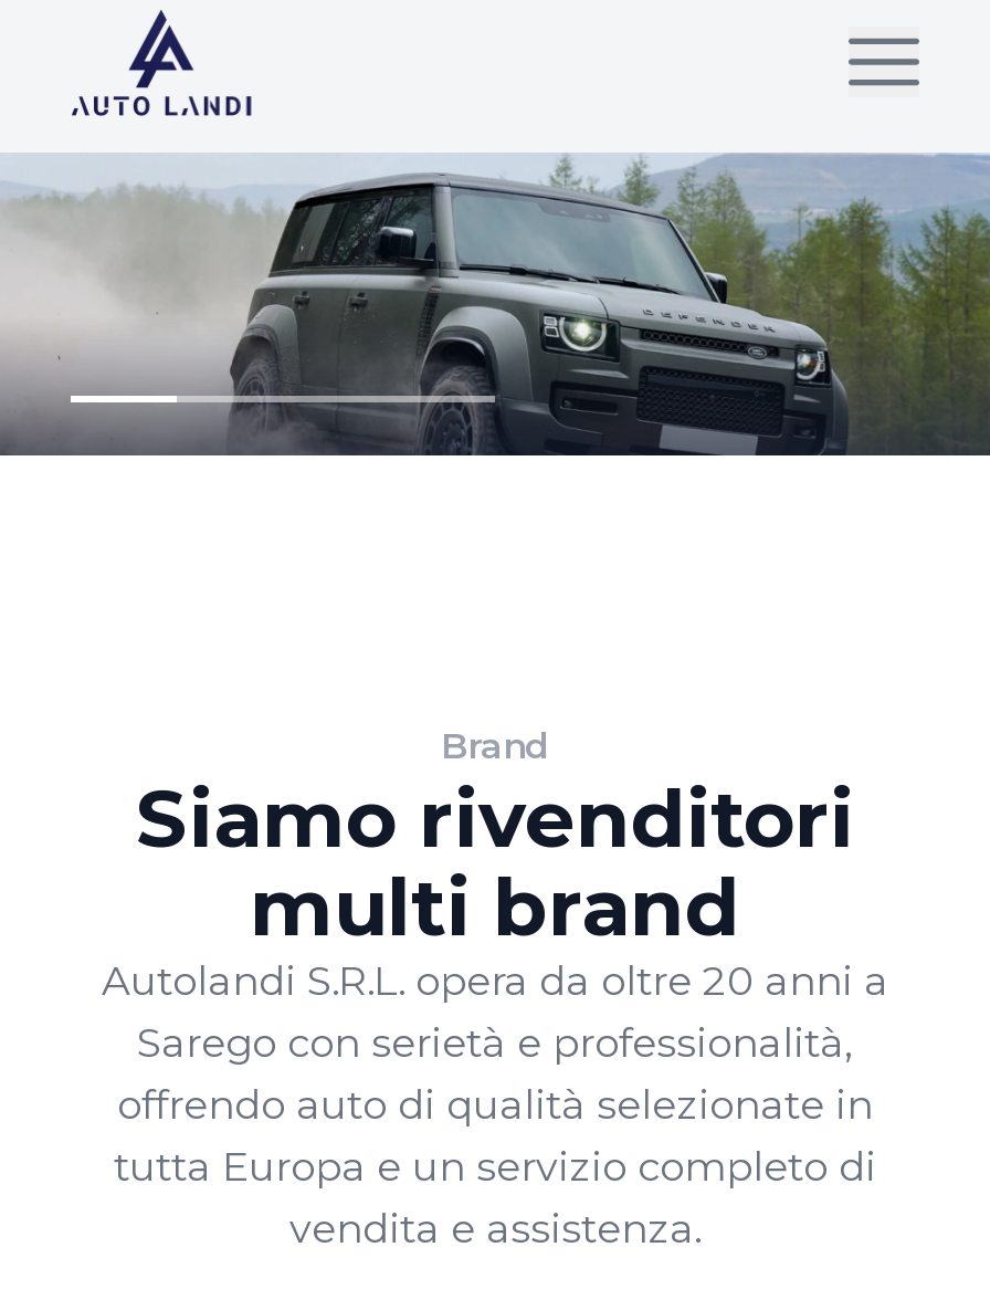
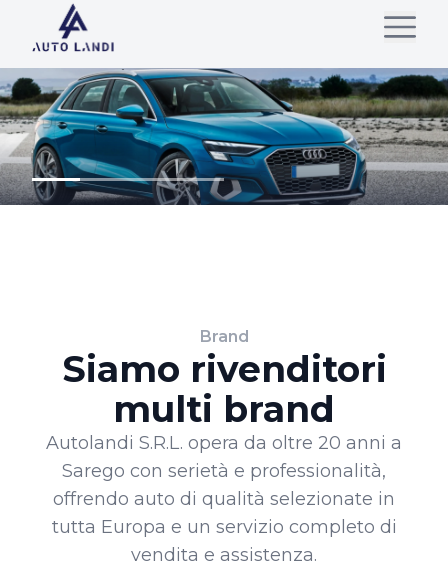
- [image]
+ [image]
